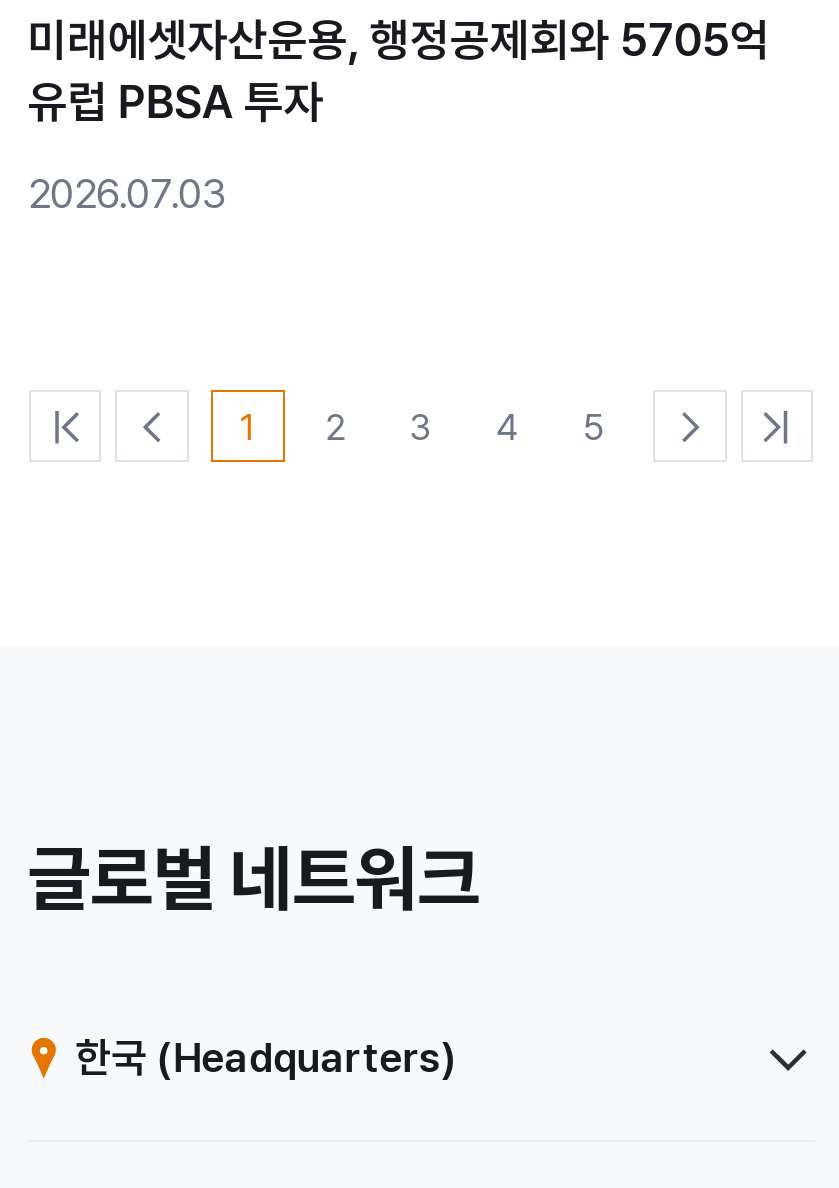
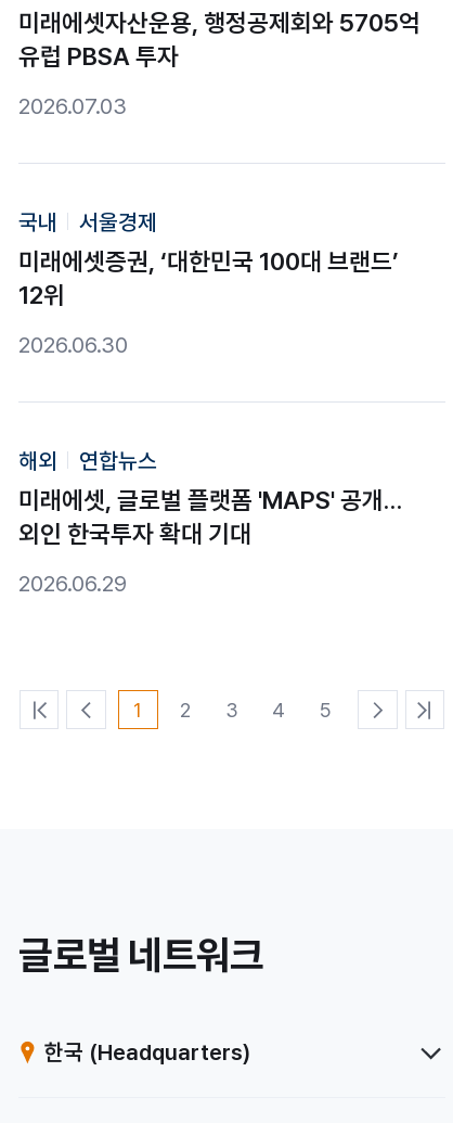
+ 국내
+ 서울경제
+ 미래에셋증권, ‘대한민국 100대 브랜드’
+ 12위
+ 2026.06.30

+ 해외
+ 연합뉴스
+ 미래에셋, 글로벌 플랫폼 'MAPS' 공개…
+ 외인 한국투자 확대 기대
+ 2026.06.29
